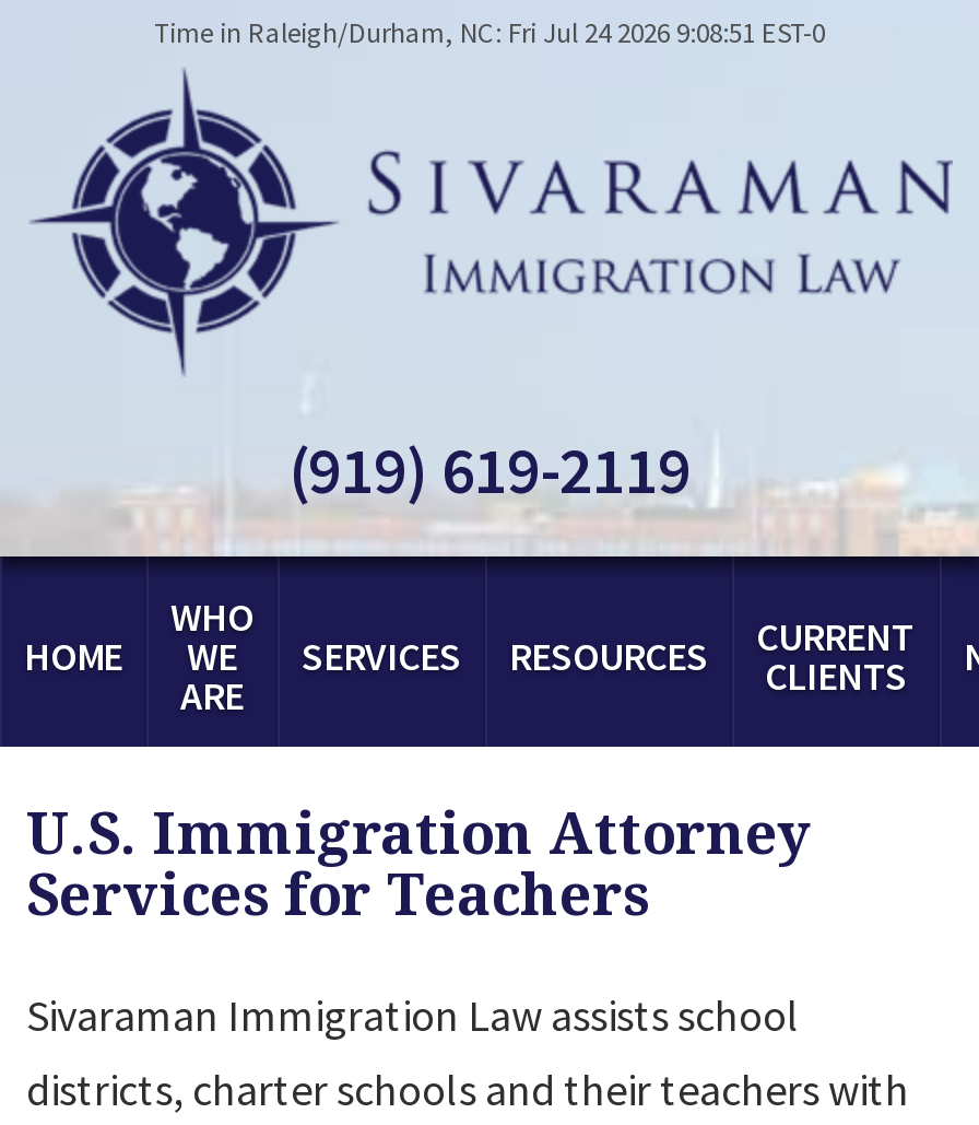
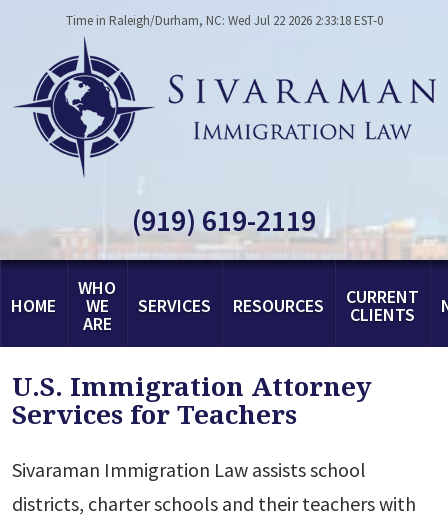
- Time in Raleigh/Durham, NC: Fri Jul 24 2026 9:08:51 EST-0
+ Time in Raleigh/Durham, NC: Wed Jul 22 2026 2:33:18 EST-0
